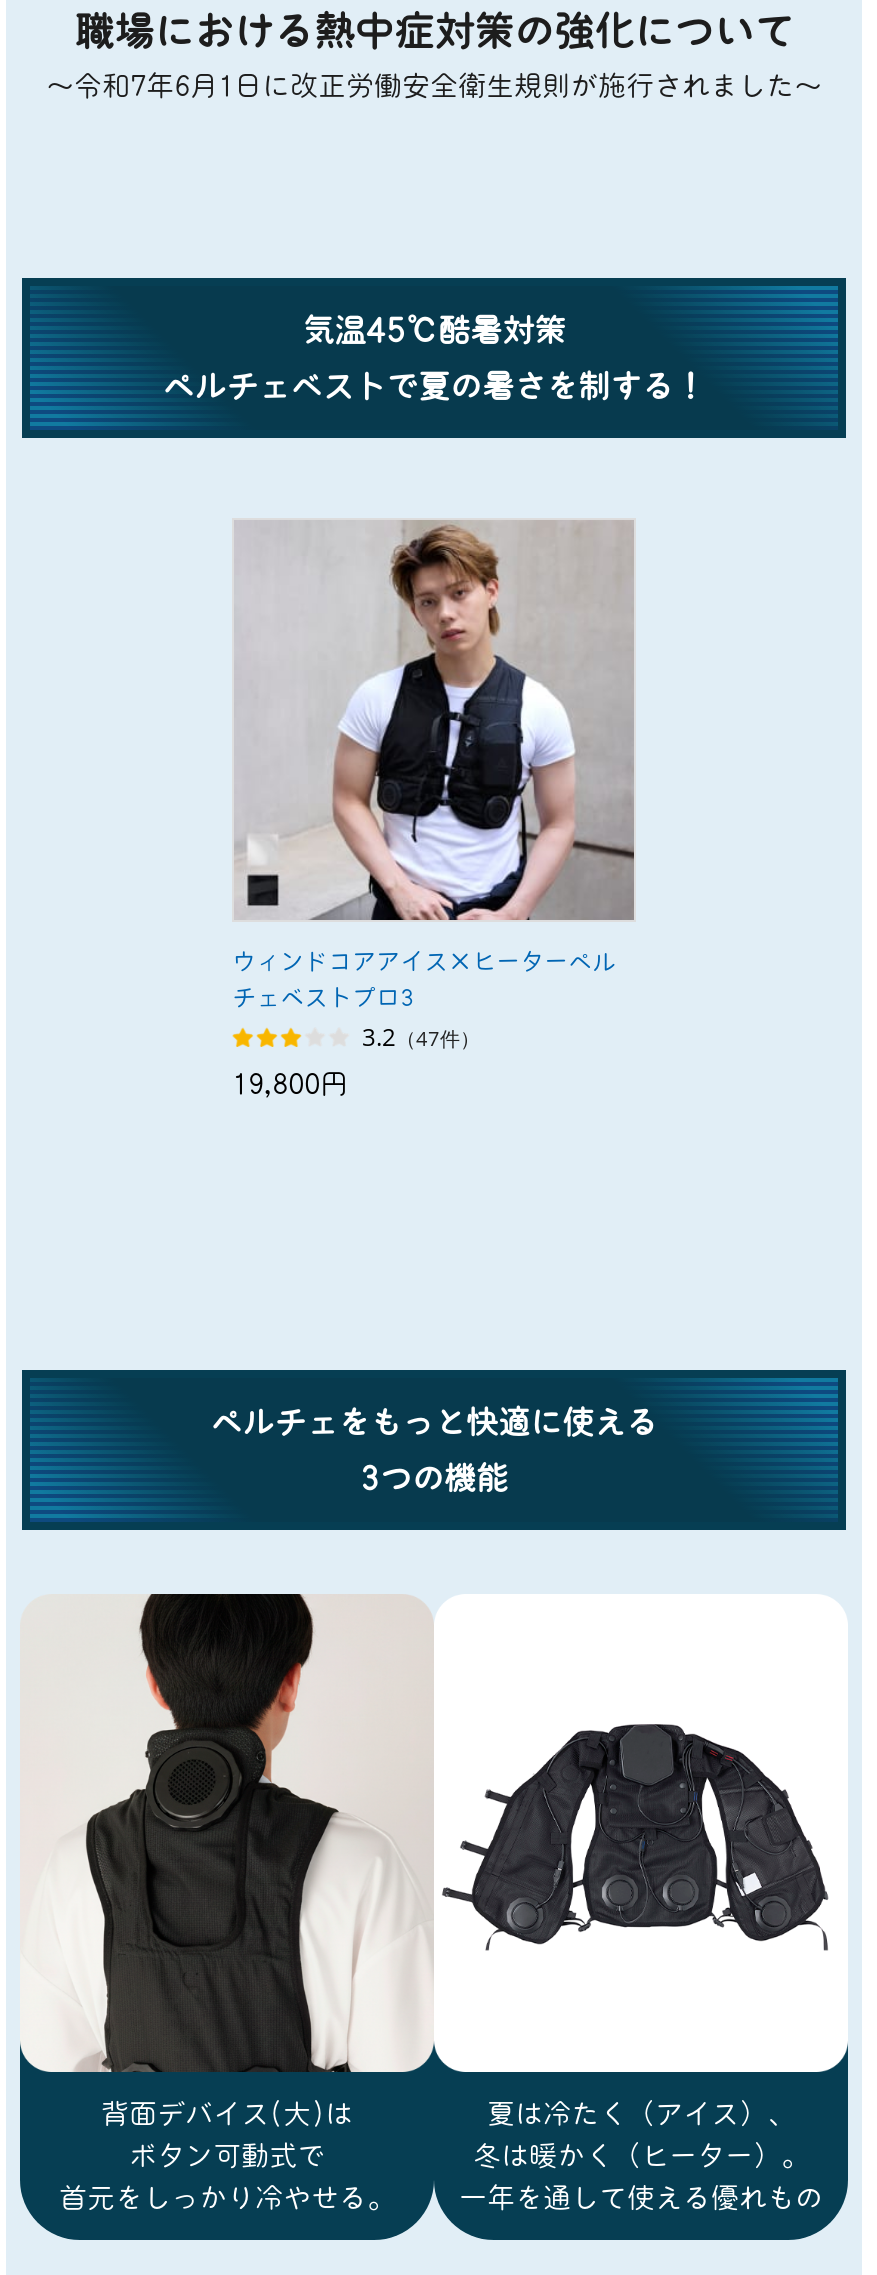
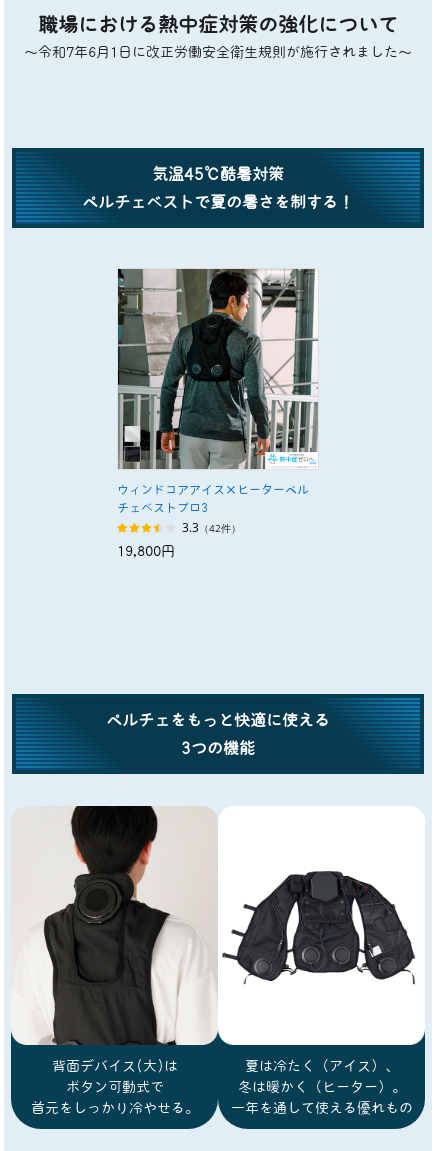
- [image]
+ [image]

- 3.2（47件）
+ 3.3（42件）
